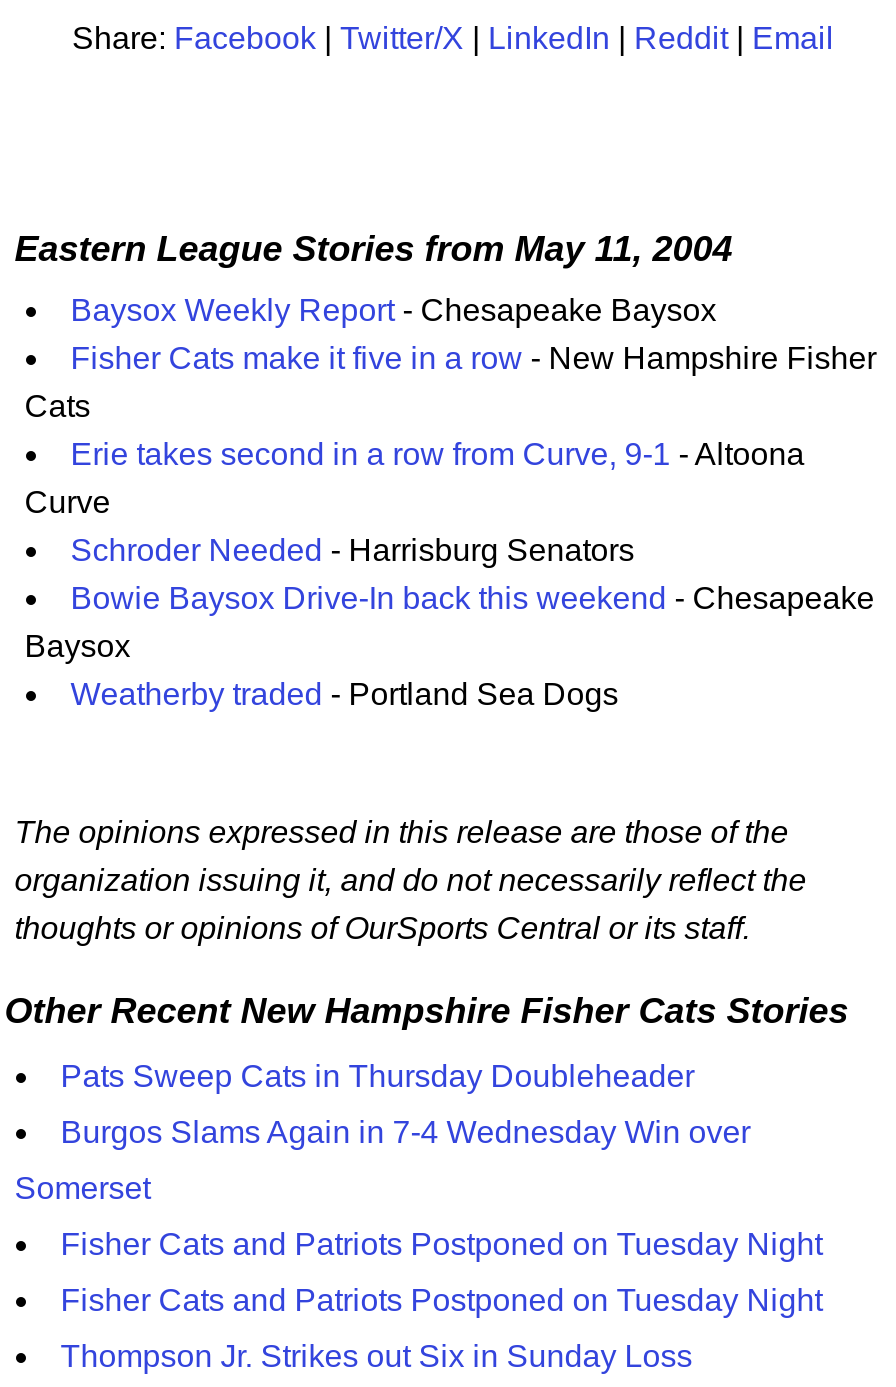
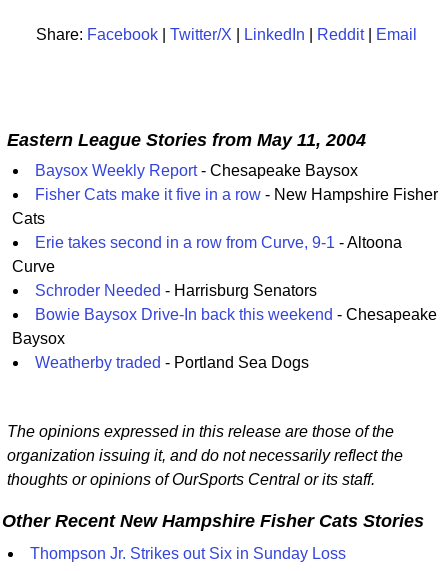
- Pats Sweep Cats in Thursday Doubleheader
- Burgos Slams Again in 7-4 Wednesday Win over
- Somerset
- Fisher Cats and Patriots Postponed on Tuesday Night
- Fisher Cats and Patriots Postponed on Tuesday Night
